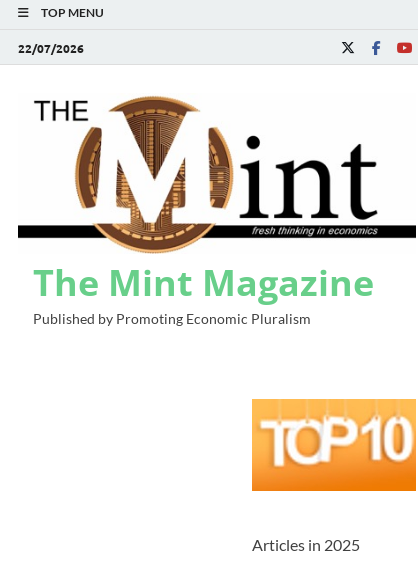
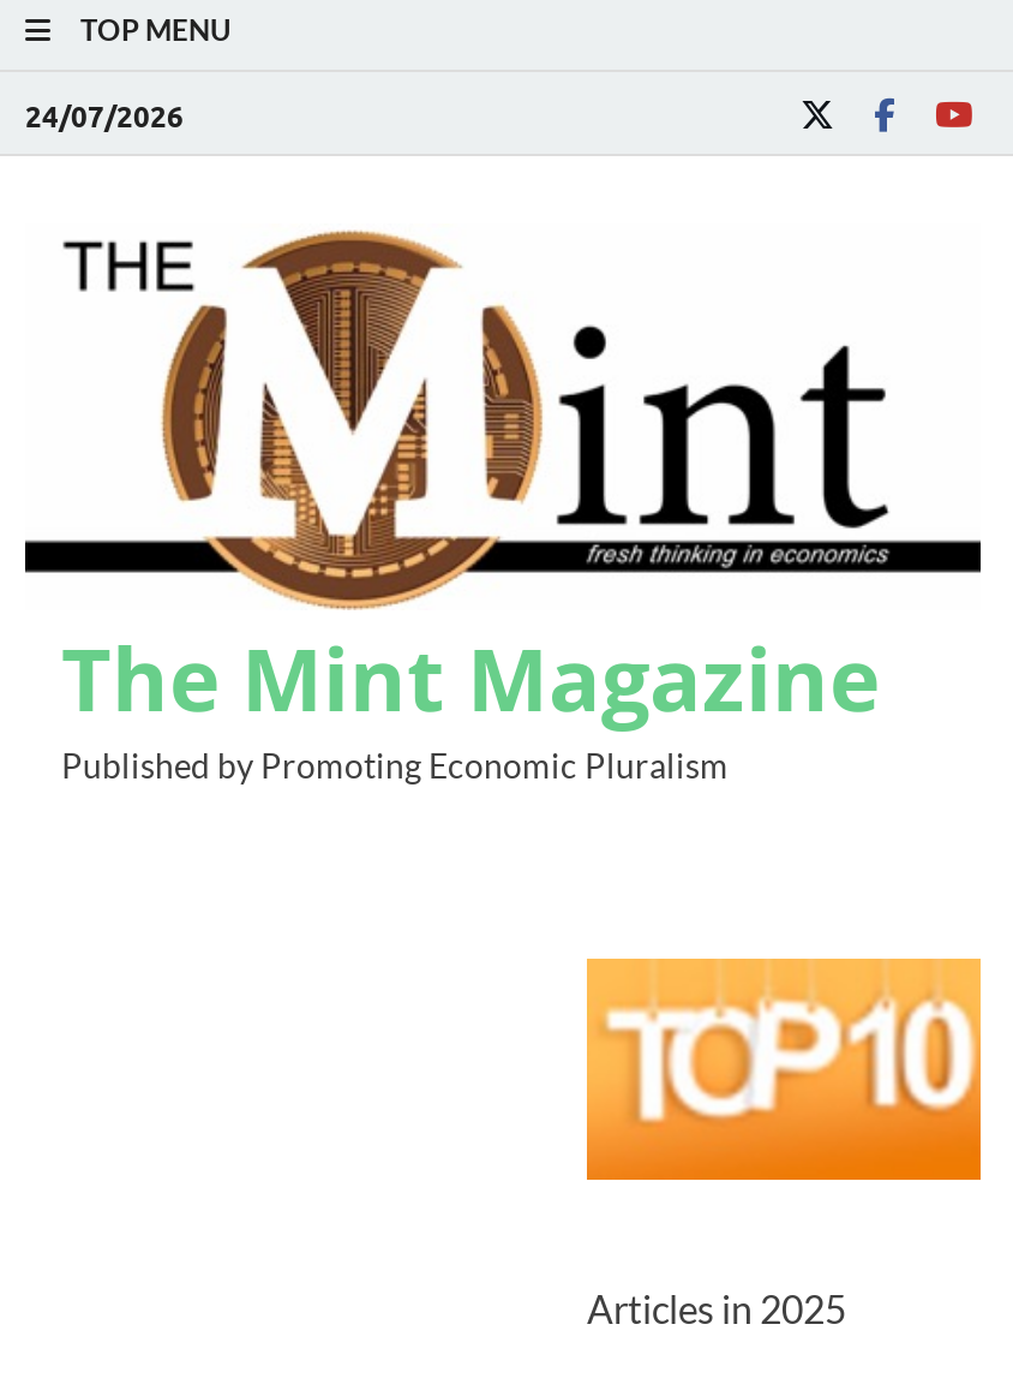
- 22/07/2026
+ 24/07/2026
